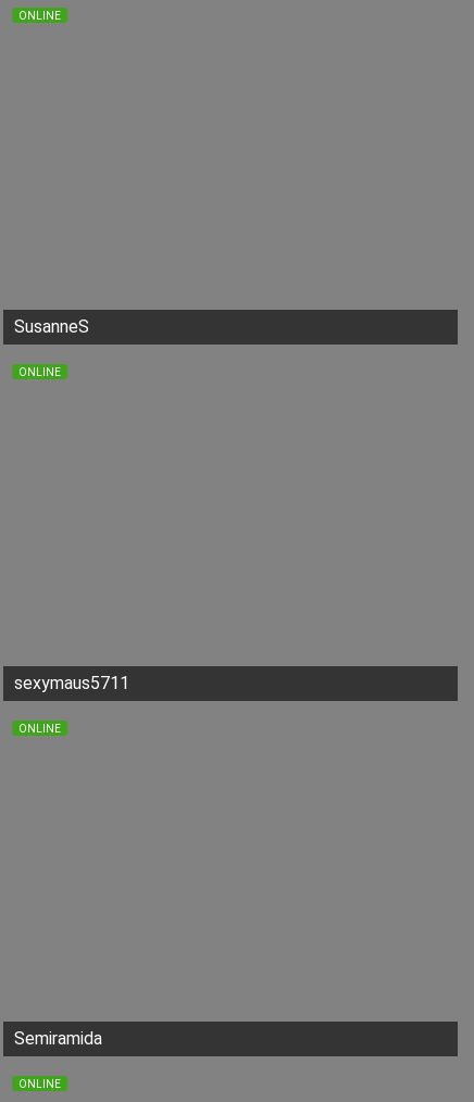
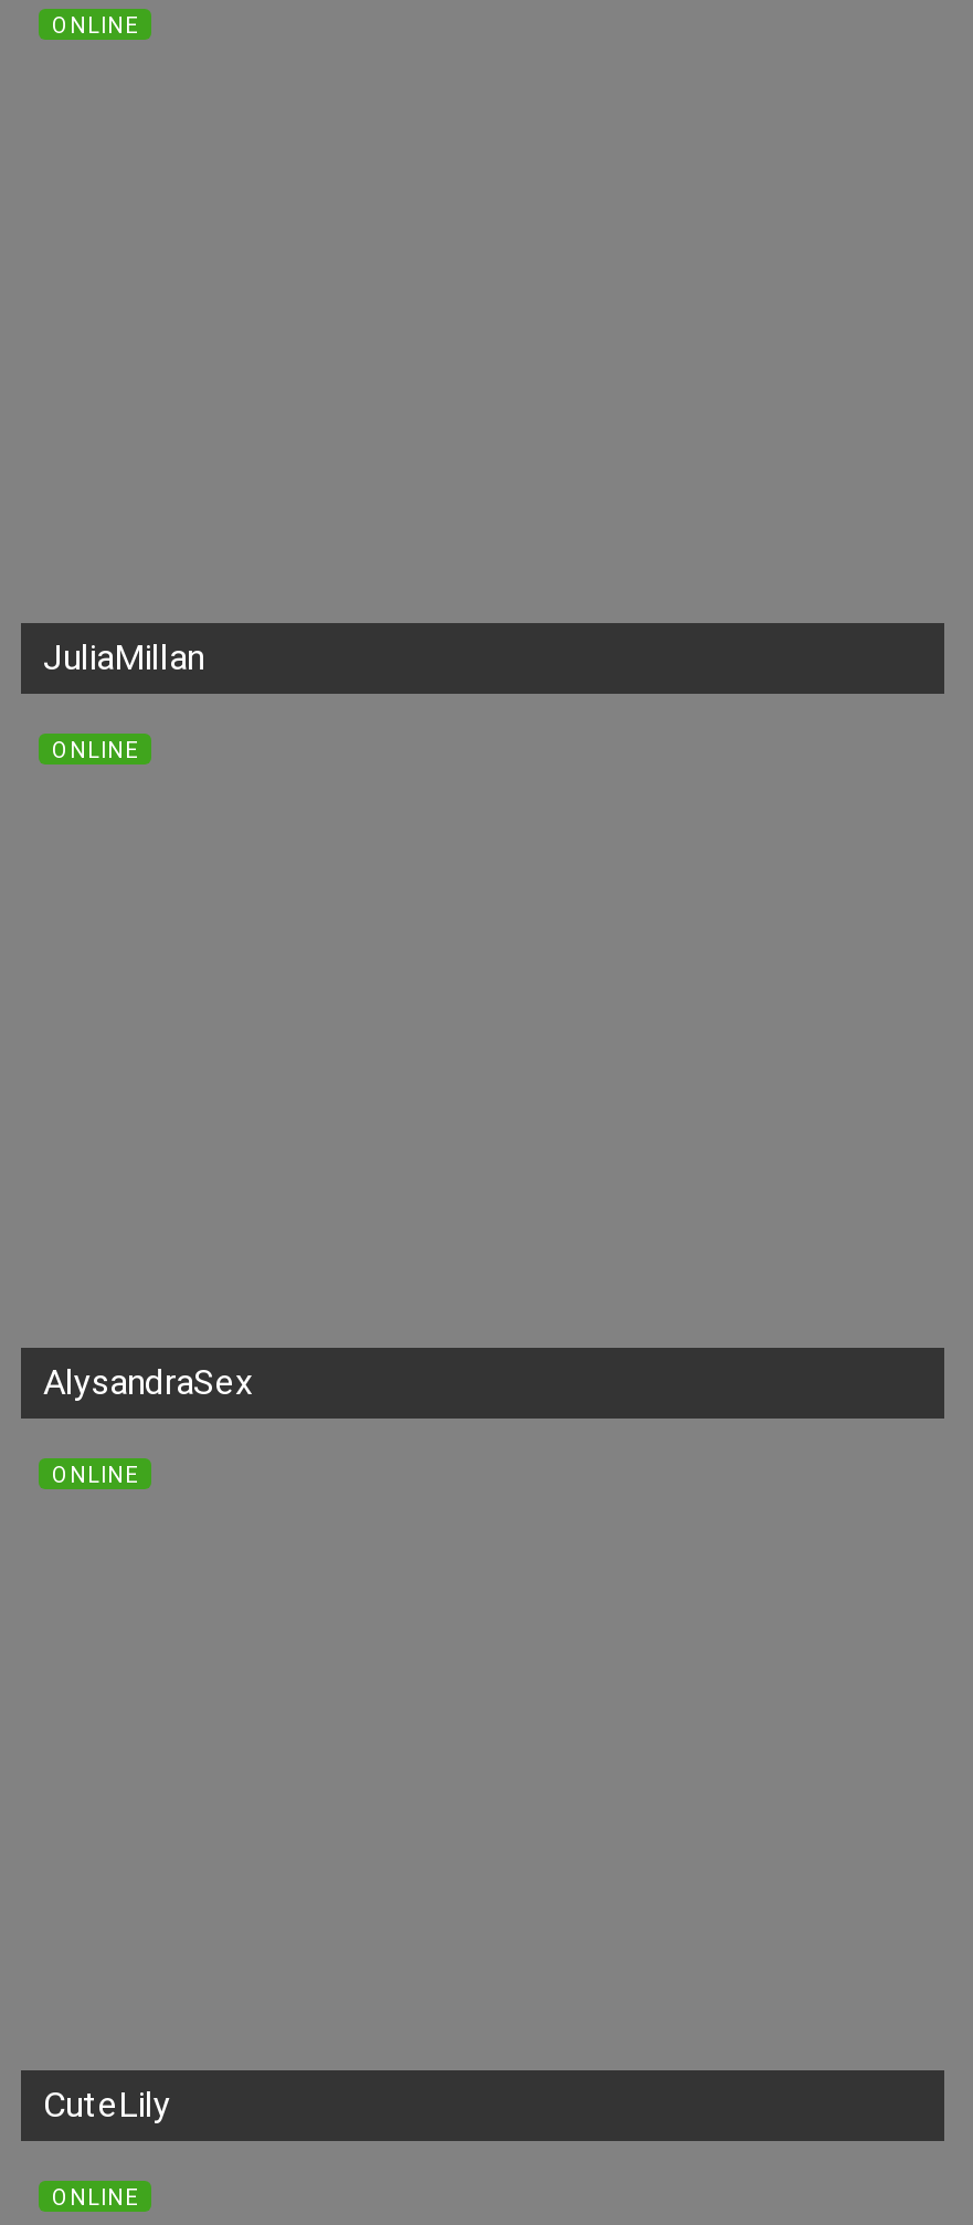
- SusanneS
+ JuliaMillan

- sexymaus5711
+ AlysandraSex

- Semiramida
+ CuteLily
